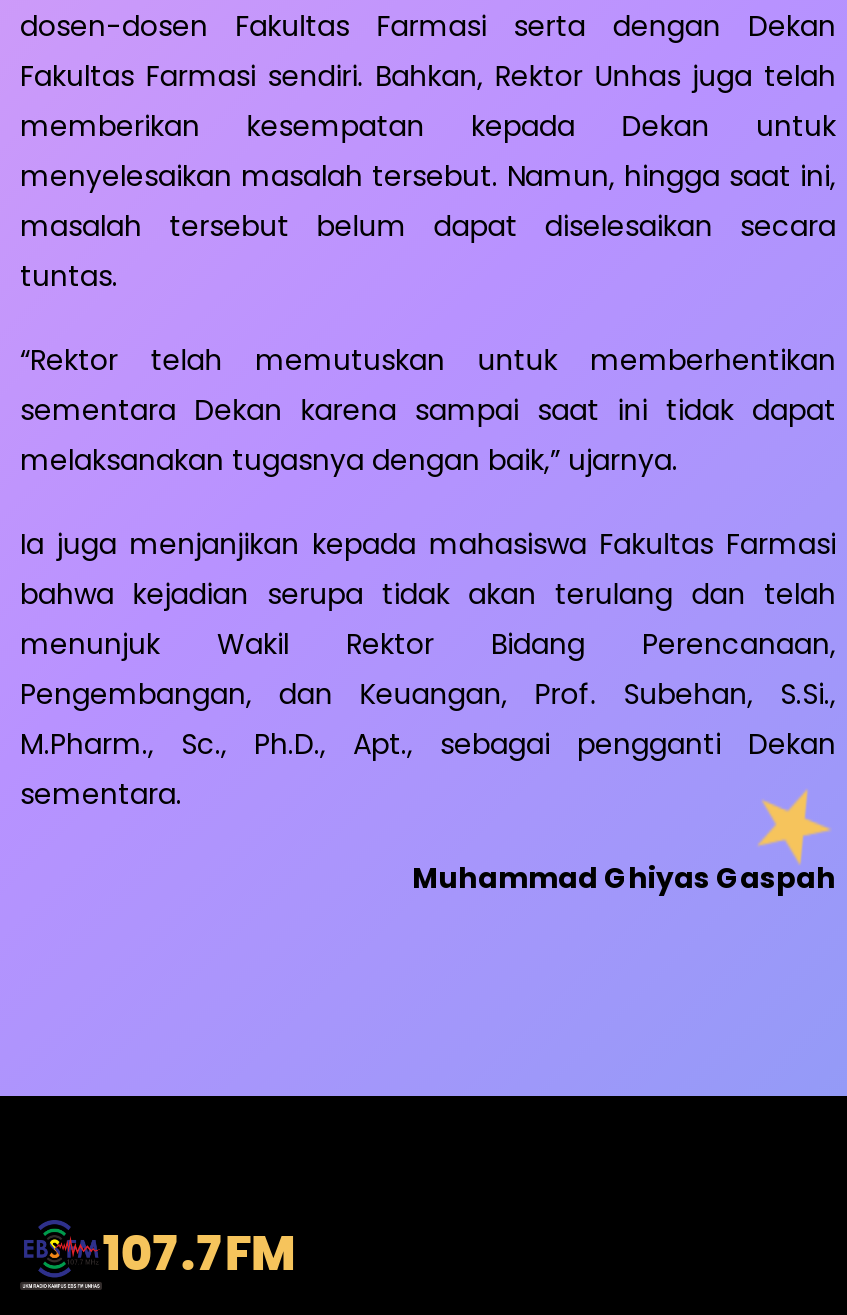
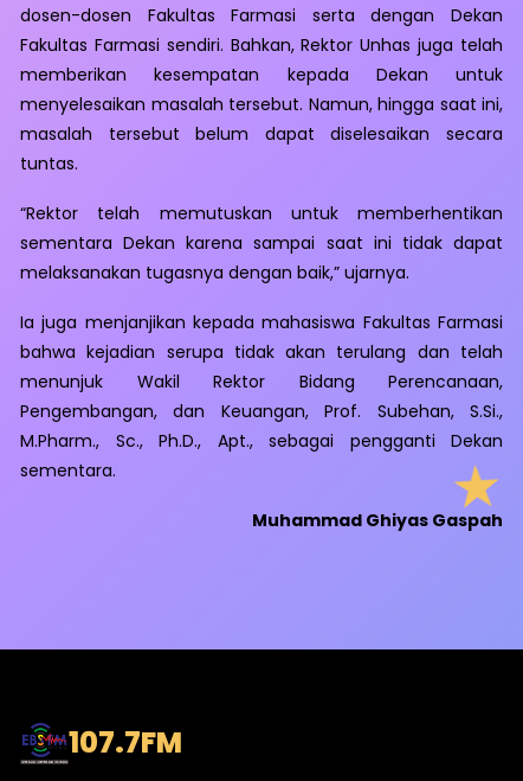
- [image]
+ [image]
